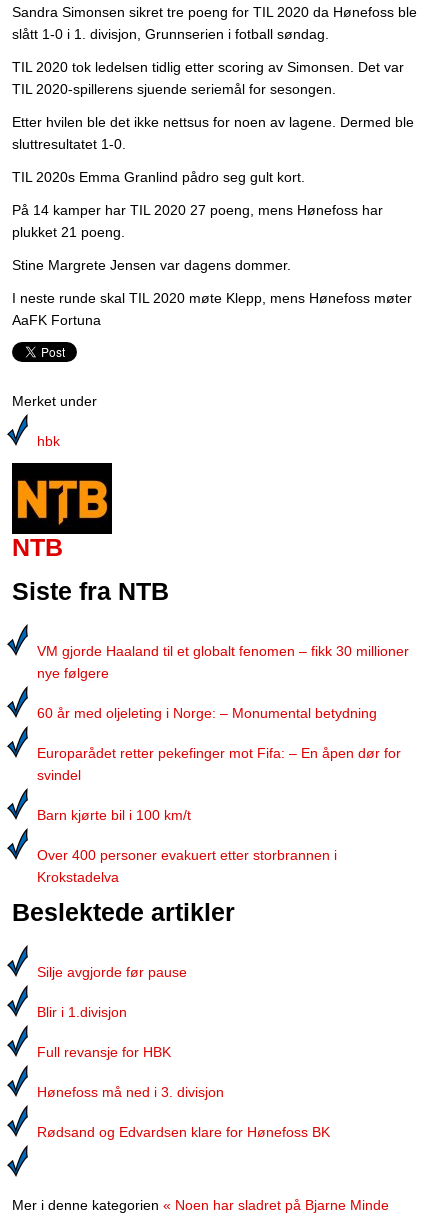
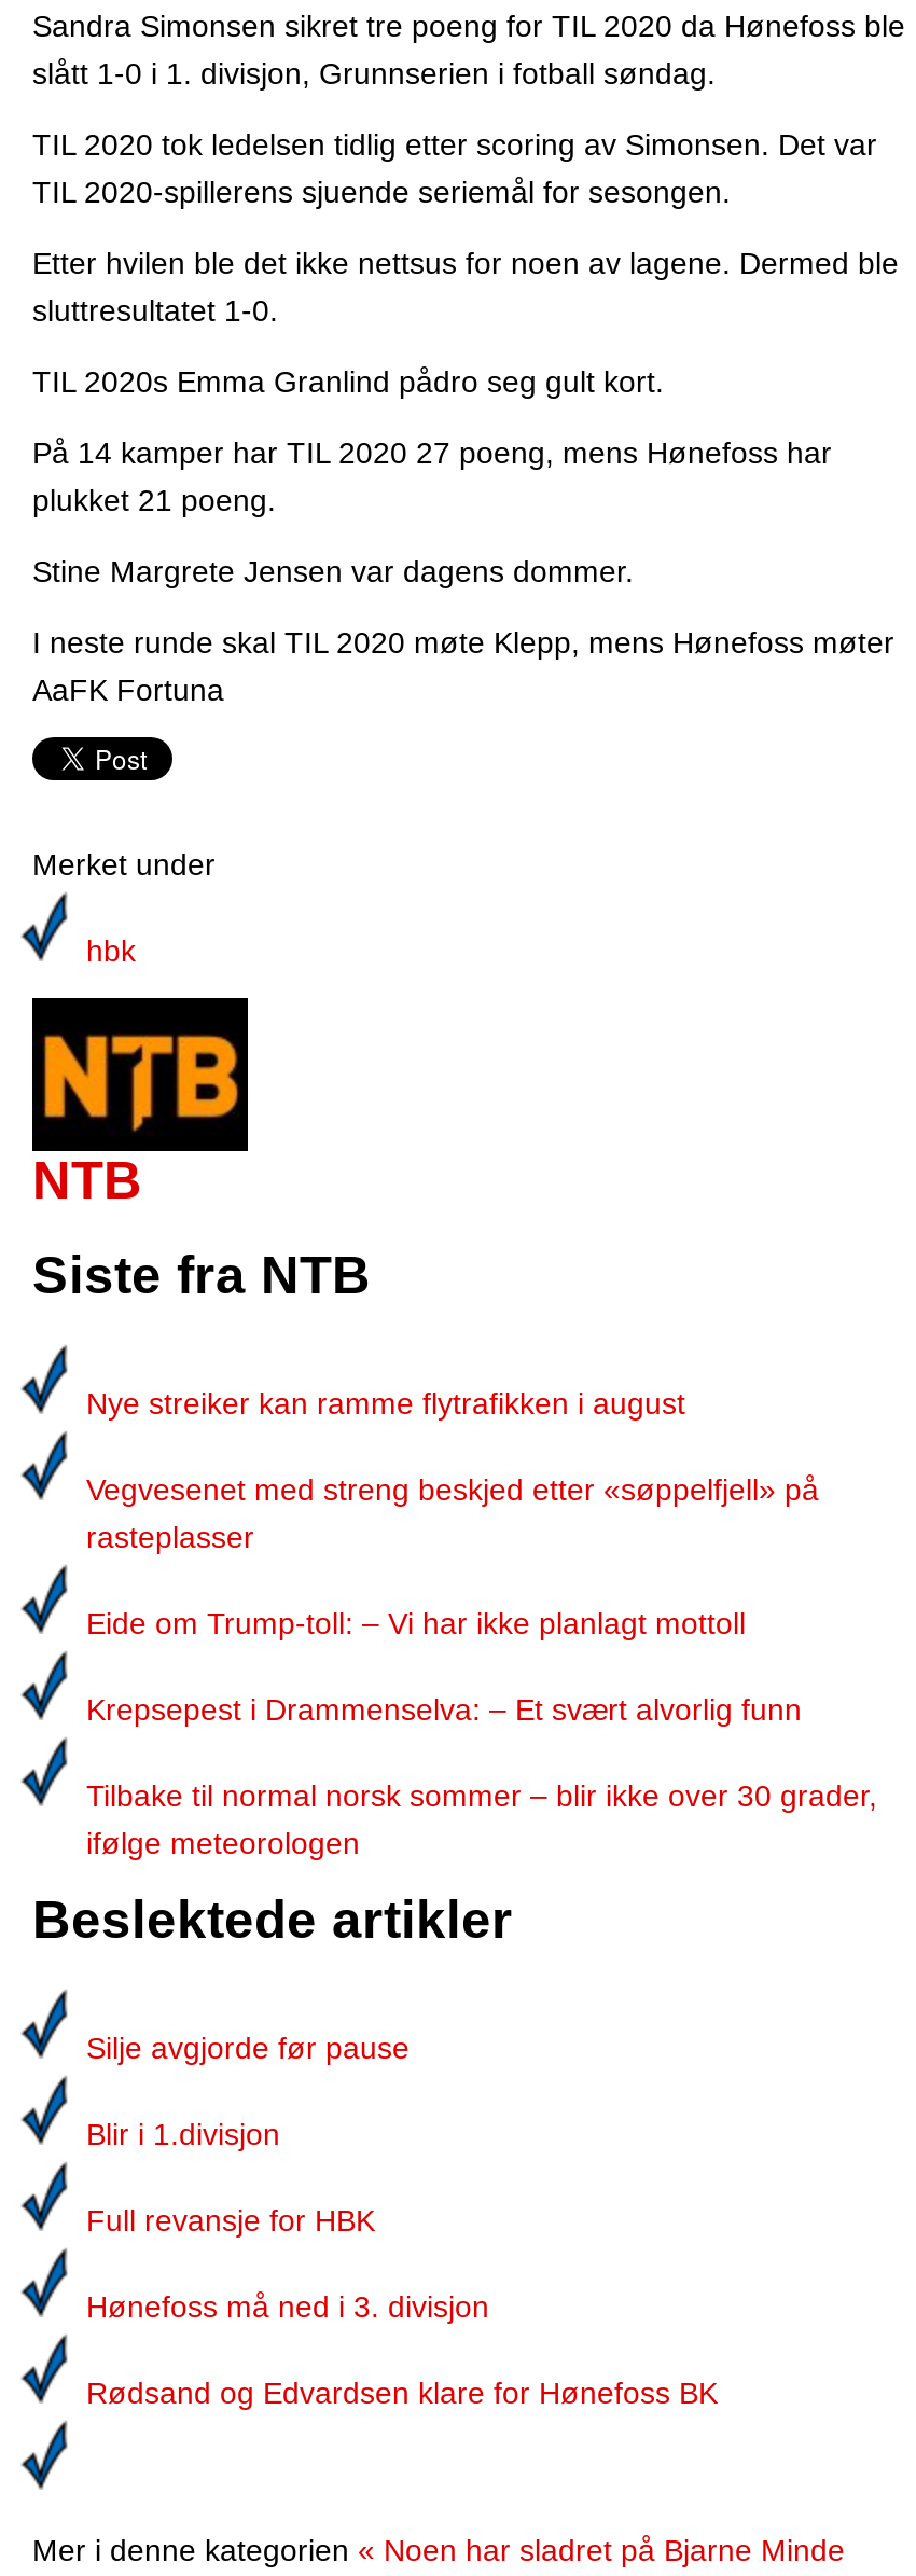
- VM gjorde Haaland til et globalt fenomen – fikk 30 millioner
- nye følgere
+ Nye streiker kan ramme flytrafikken i august

- 60 år med oljeleting i Norge: – Monumental betydning
+ Vegvesenet med streng beskjed etter «søppelfjell» på
+ rasteplasser

- Europarådet retter pekefinger mot Fifa: – En åpen dør for
- svindel
+ Eide om Trump-toll: – Vi har ikke planlagt mottoll

- Barn kjørte bil i 100 km/t
+ Krepsepest i Drammenselva: – Et svært alvorlig funn

- Over 400 personer evakuert etter storbrannen i
- Krokstadelva
+ Tilbake til normal norsk sommer – blir ikke over 30 grader,
+ ifølge meteorologen
